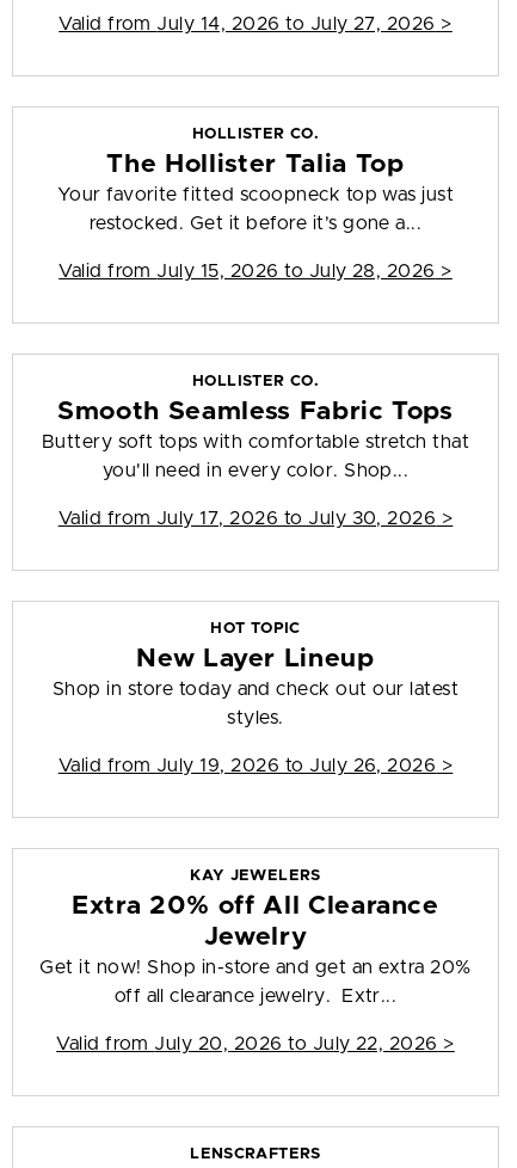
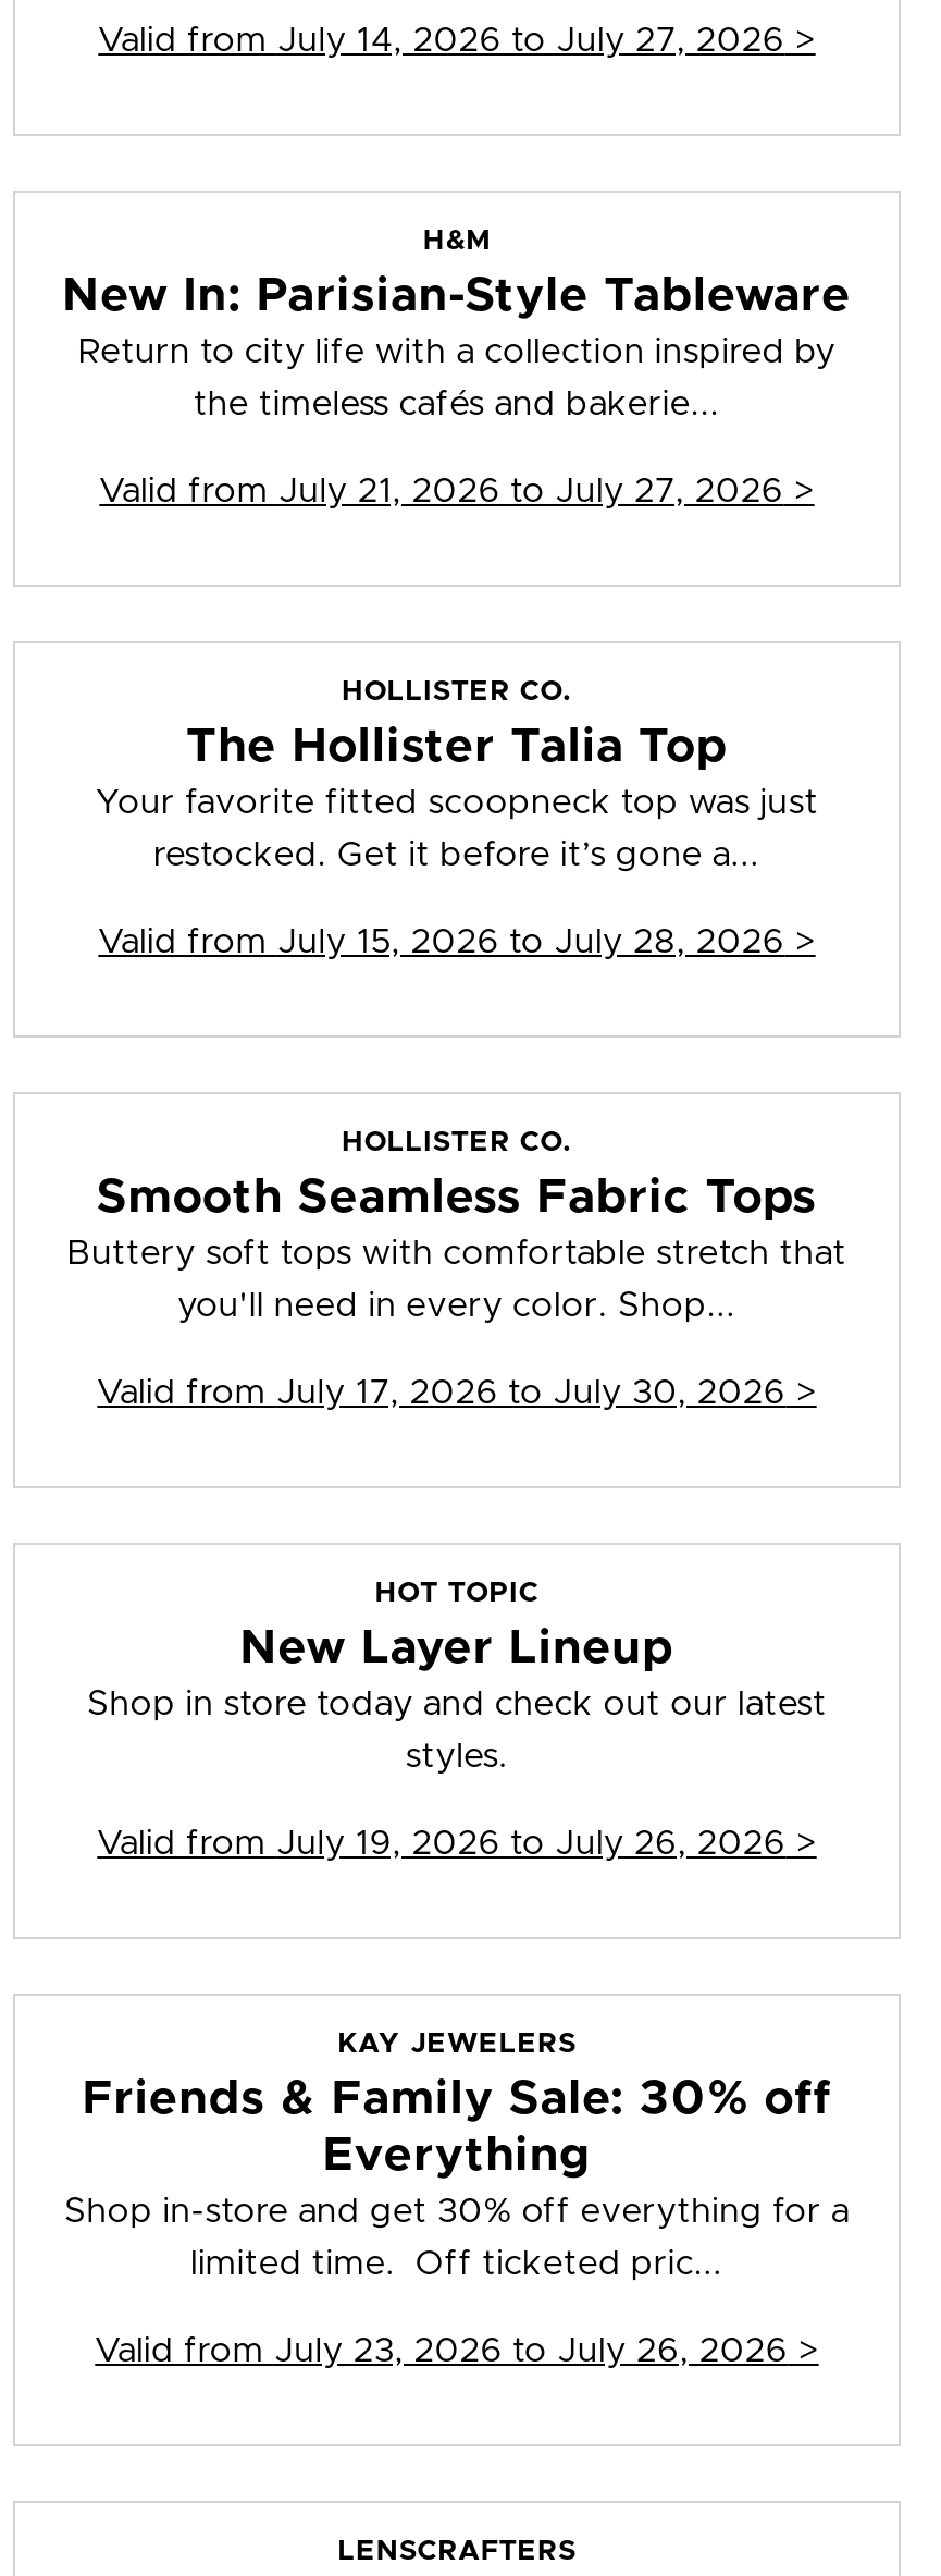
+ H&M
+ New In: Parisian-Style Tableware
+ Return to city life with a collection inspired by
+ the timeless cafés and bakerie...
+ Valid from July 21, 2026 to July 27, 2026 >

- Extra 20% off All Clearance
- Jewelry
- Get it now! Shop in-store and get an extra 20%
+ Friends & Family Sale: 30% off
+ Everything
+ Shop in-store and get 30% off everything for a

- off all clearance jewelry. Extr...
+ limited time. Off ticketed pric...

- Valid from July 20, 2026 to July 22, 2026 >
+ Valid from July 23, 2026 to July 26, 2026 >
